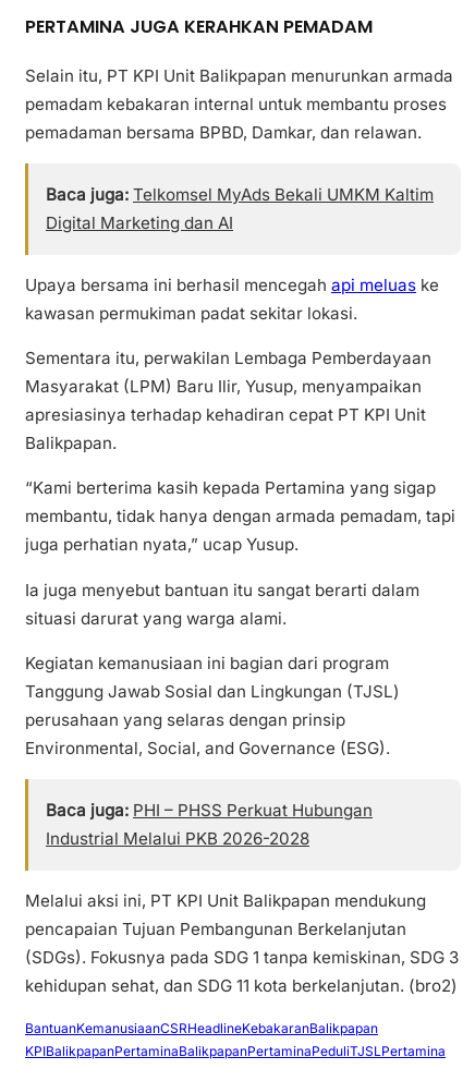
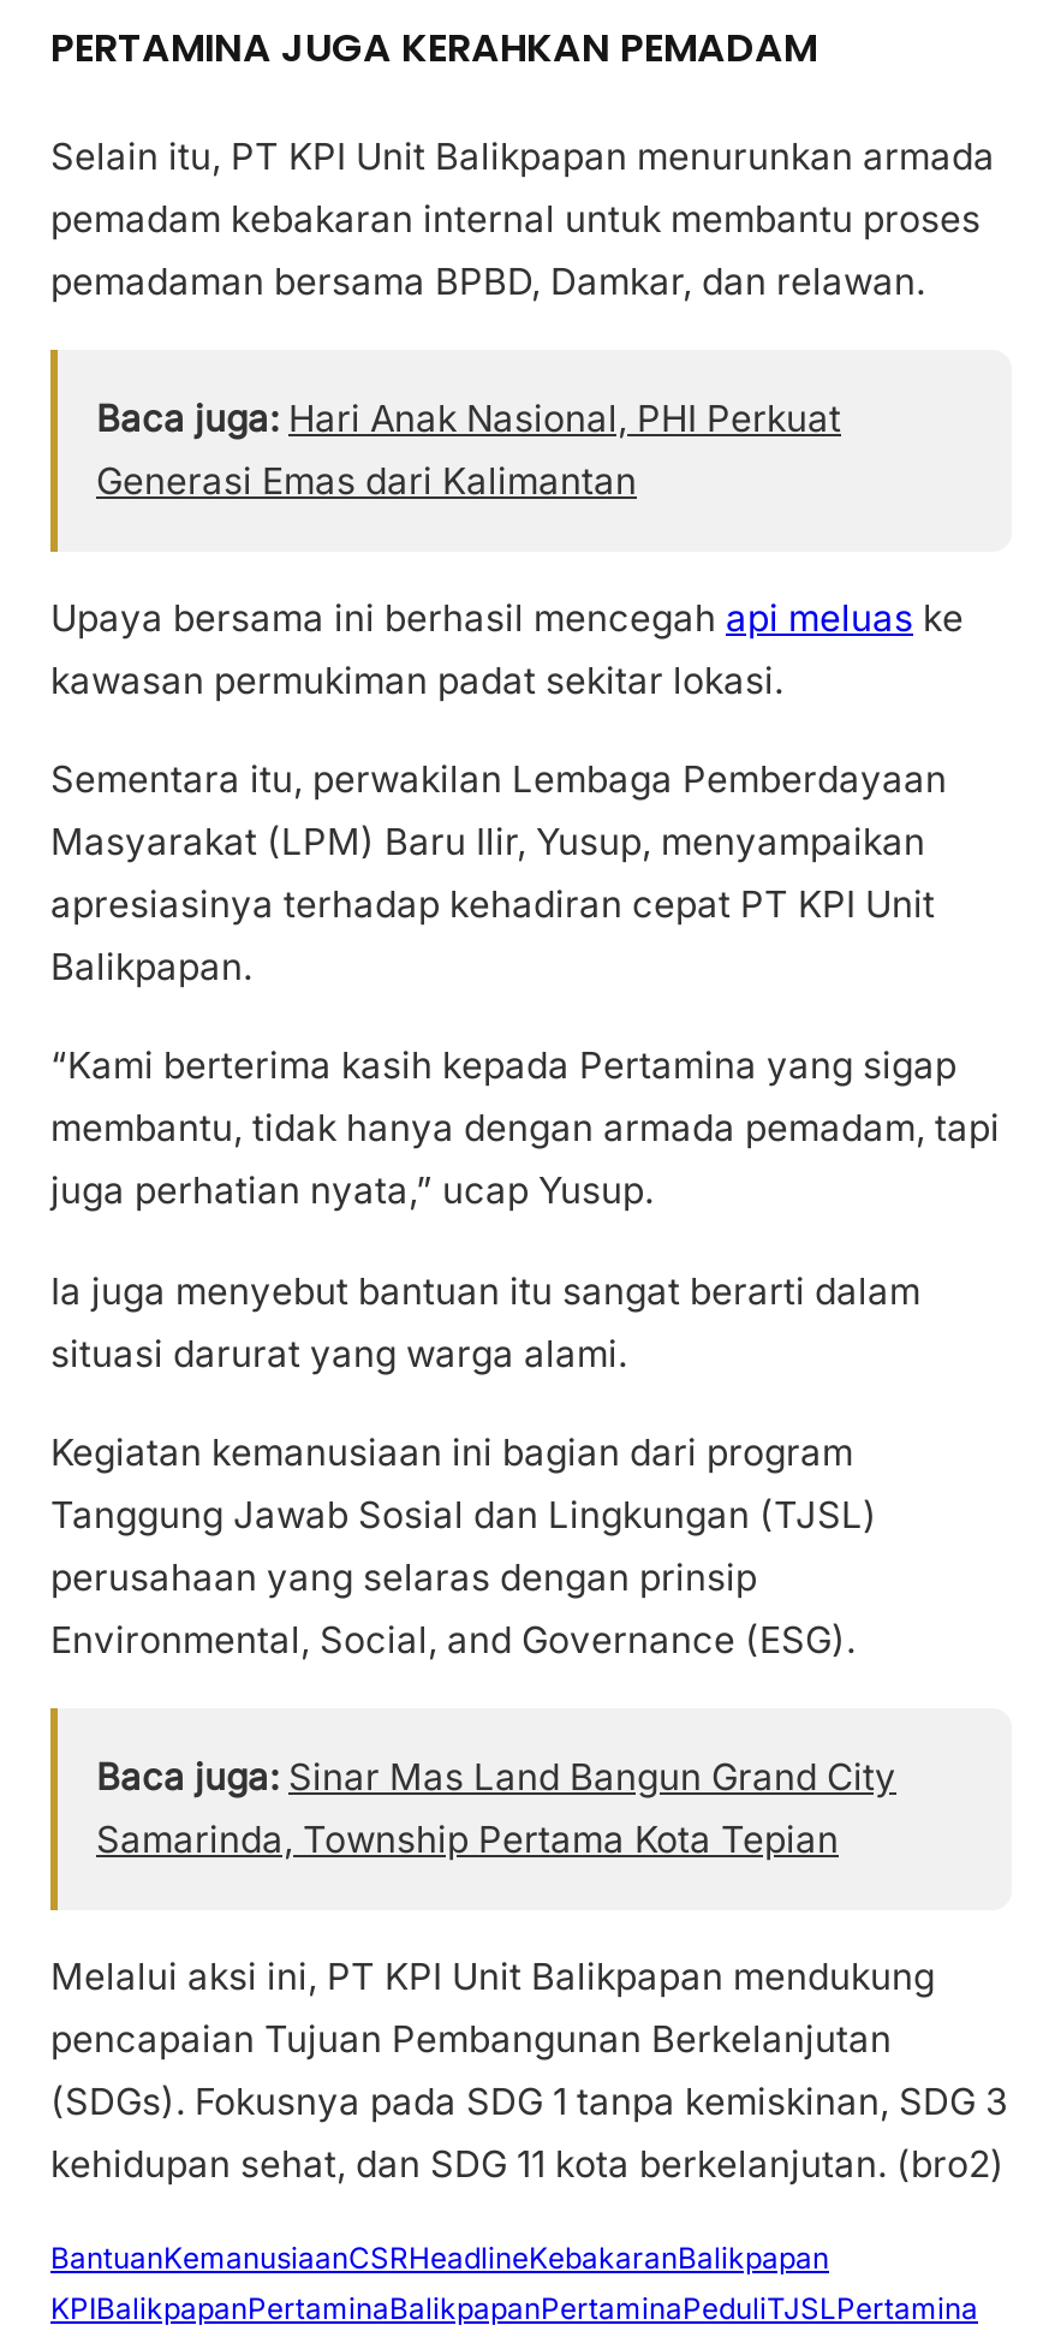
- Baca juga: Telkomsel MyAds Bekali UMKM Kaltim
- Digital Marketing dan AI
+ Baca juga: Hari Anak Nasional, PHI Perkuat
+ Generasi Emas dari Kalimantan

- Baca juga: PHI – PHSS Perkuat Hubungan
- Industrial Melalui PKB 2026-2028
+ Baca juga: Sinar Mas Land Bangun Grand City
+ Samarinda, Township Pertama Kota Tepian
